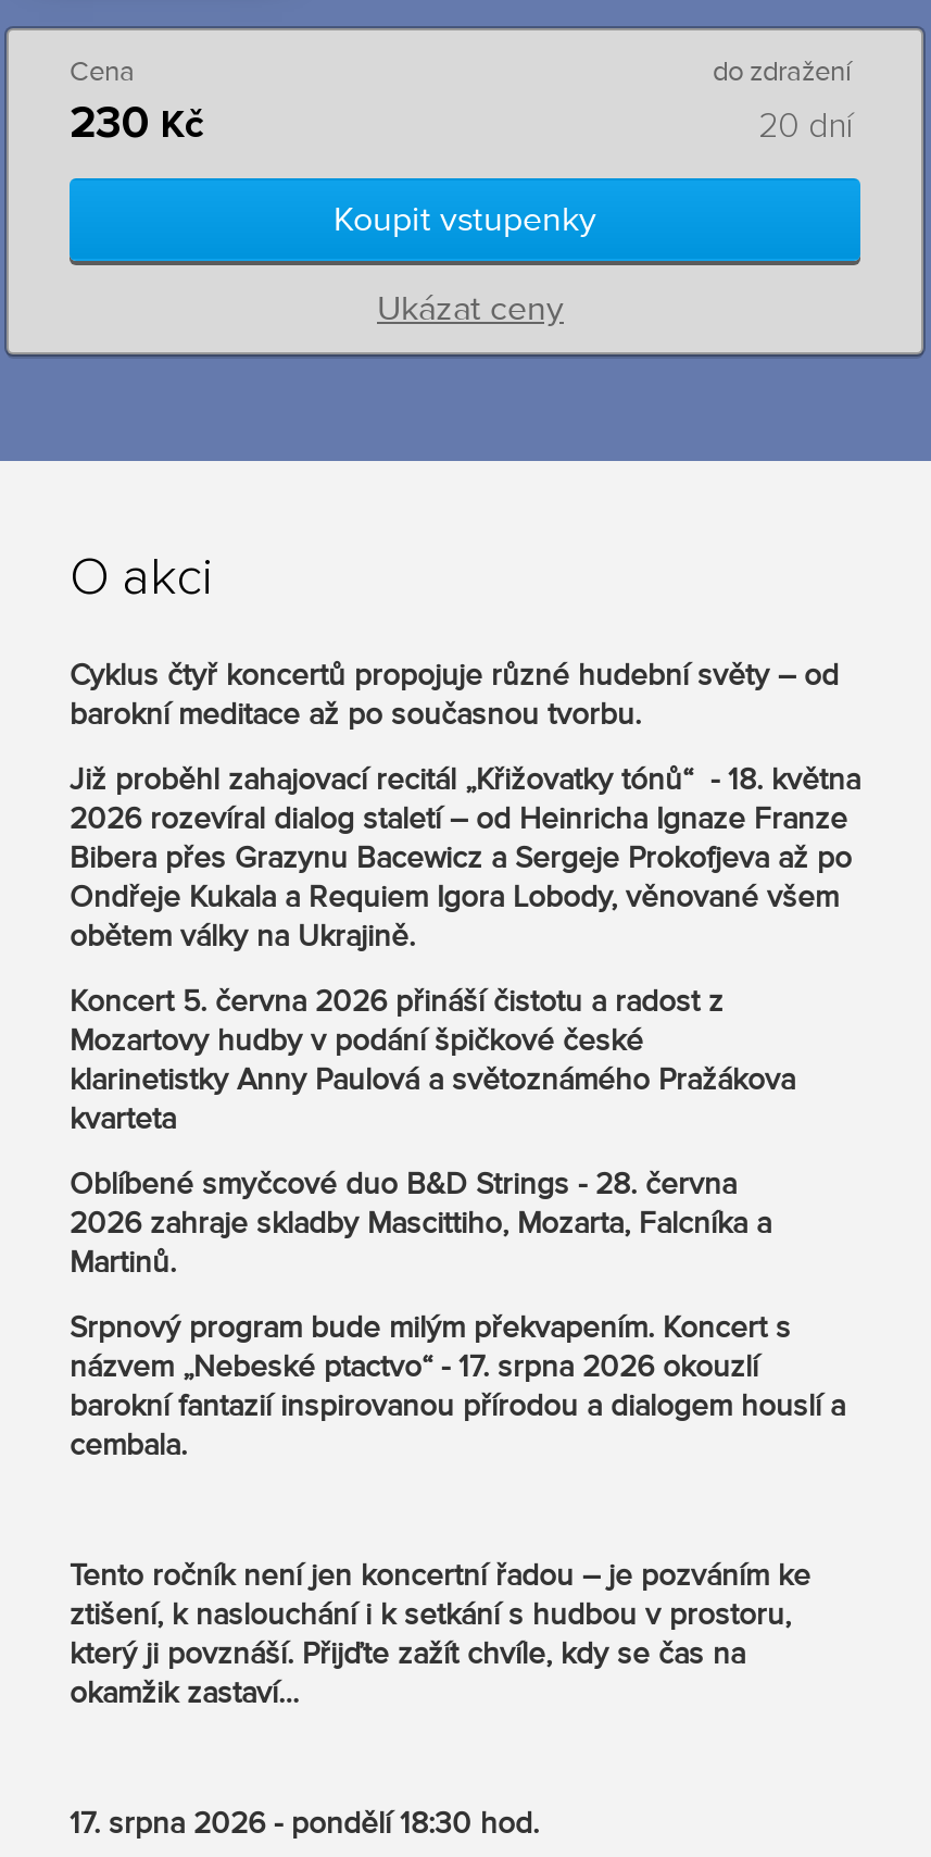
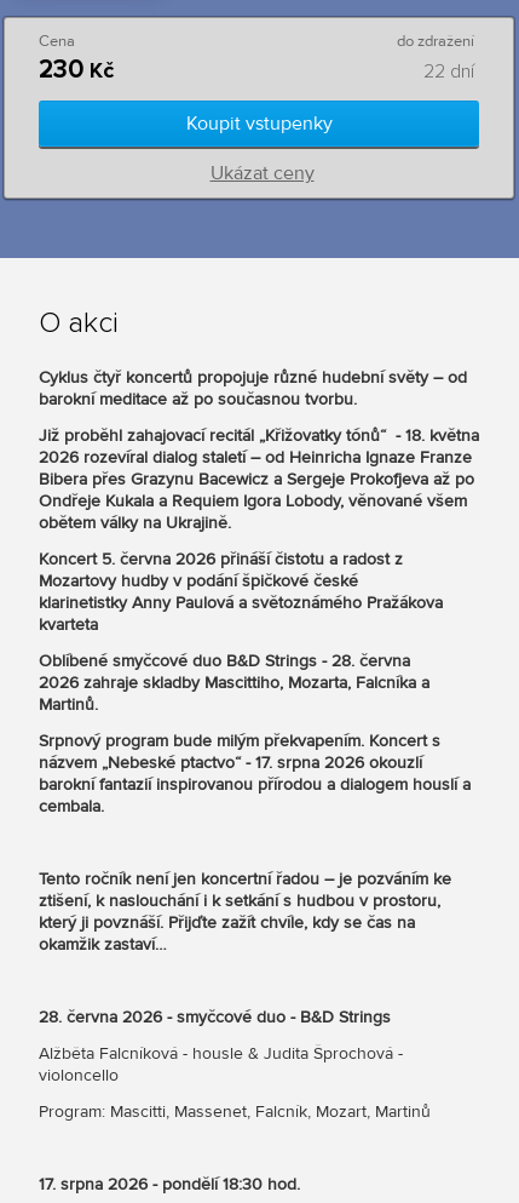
- 20 dní
+ 22 dní

+ 28. června 2026 - smyčcové duo - B&D Strings
+ Alžběta Falcníková - housle & Judita Šprochová -
+ violoncello
+ Program: Mascitti, Massenet, Falcník, Mozart, Martinů
